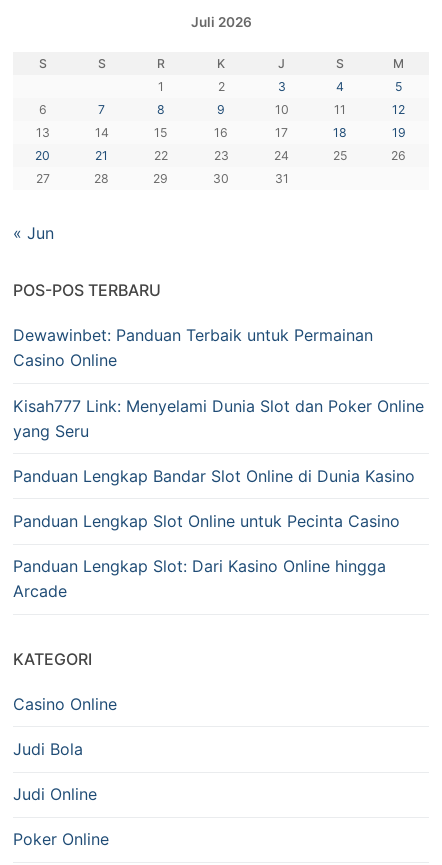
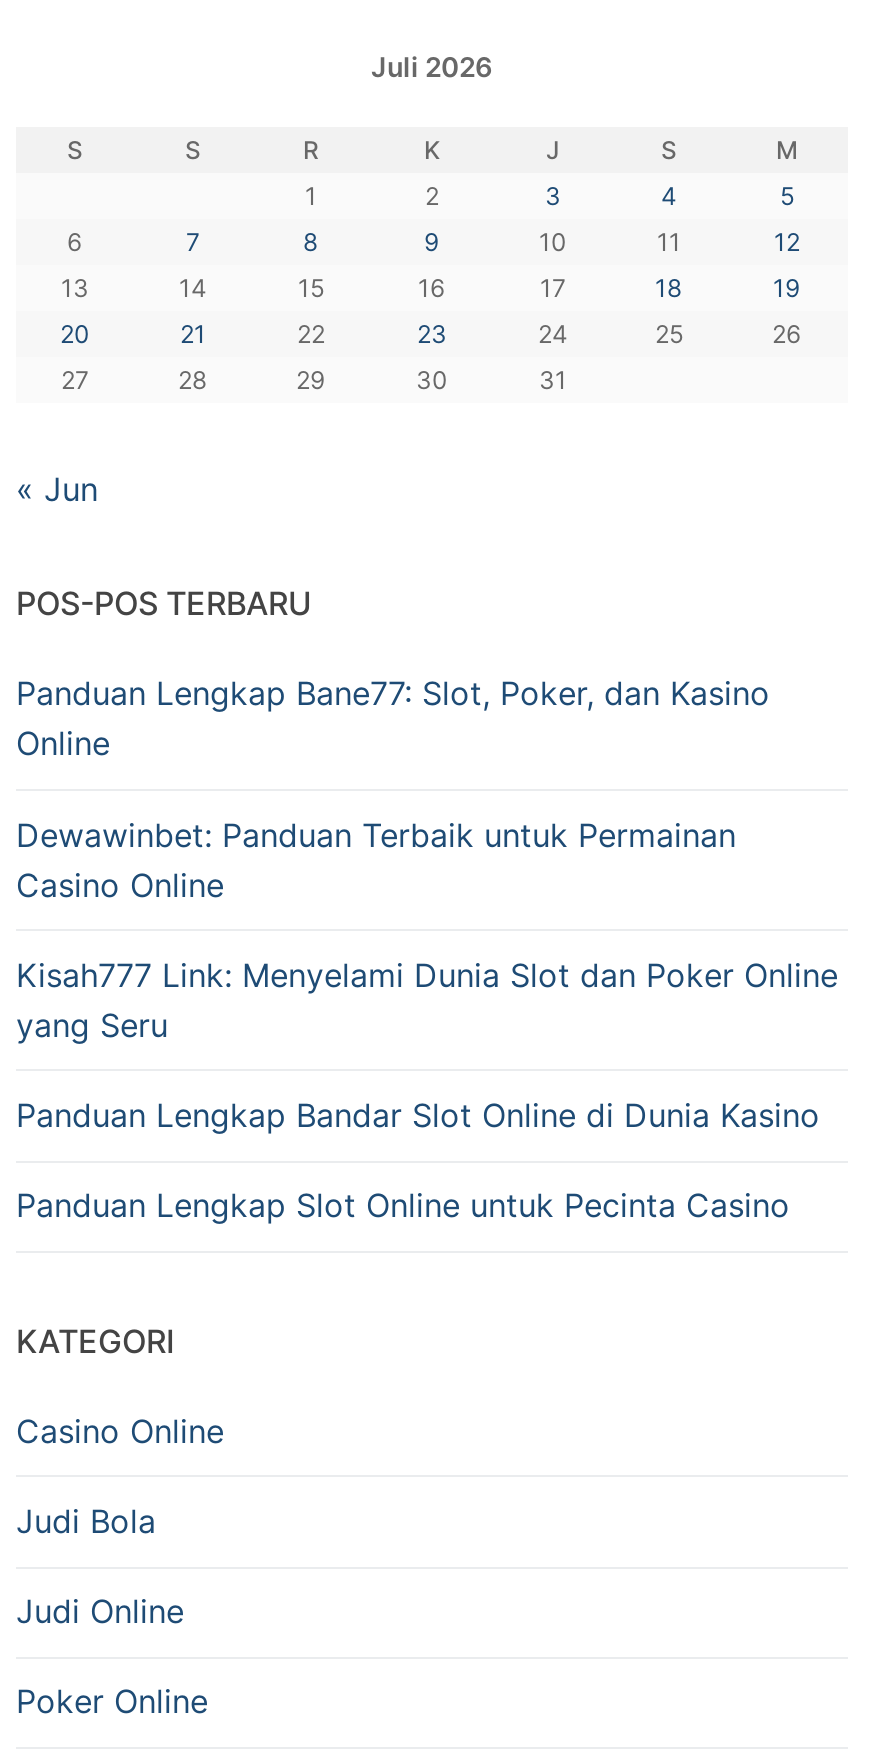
+ Panduan Lengkap Bane77: Slot, Poker, dan Kasino
+ Online

moved down: Dewawinbet: Panduan Terbaik untuk Permainan | Casino Online | Kisah777 Link: Menyelami Dunia Slot dan Poker Online | yang Seru | Panduan Lengkap Bandar Slot Online di Dunia Kasino | Panduan Lengkap Slot Online untuk Pecinta Casino

- Panduan Lengkap Slot: Dari Kasino Online hingga
- Arcade
